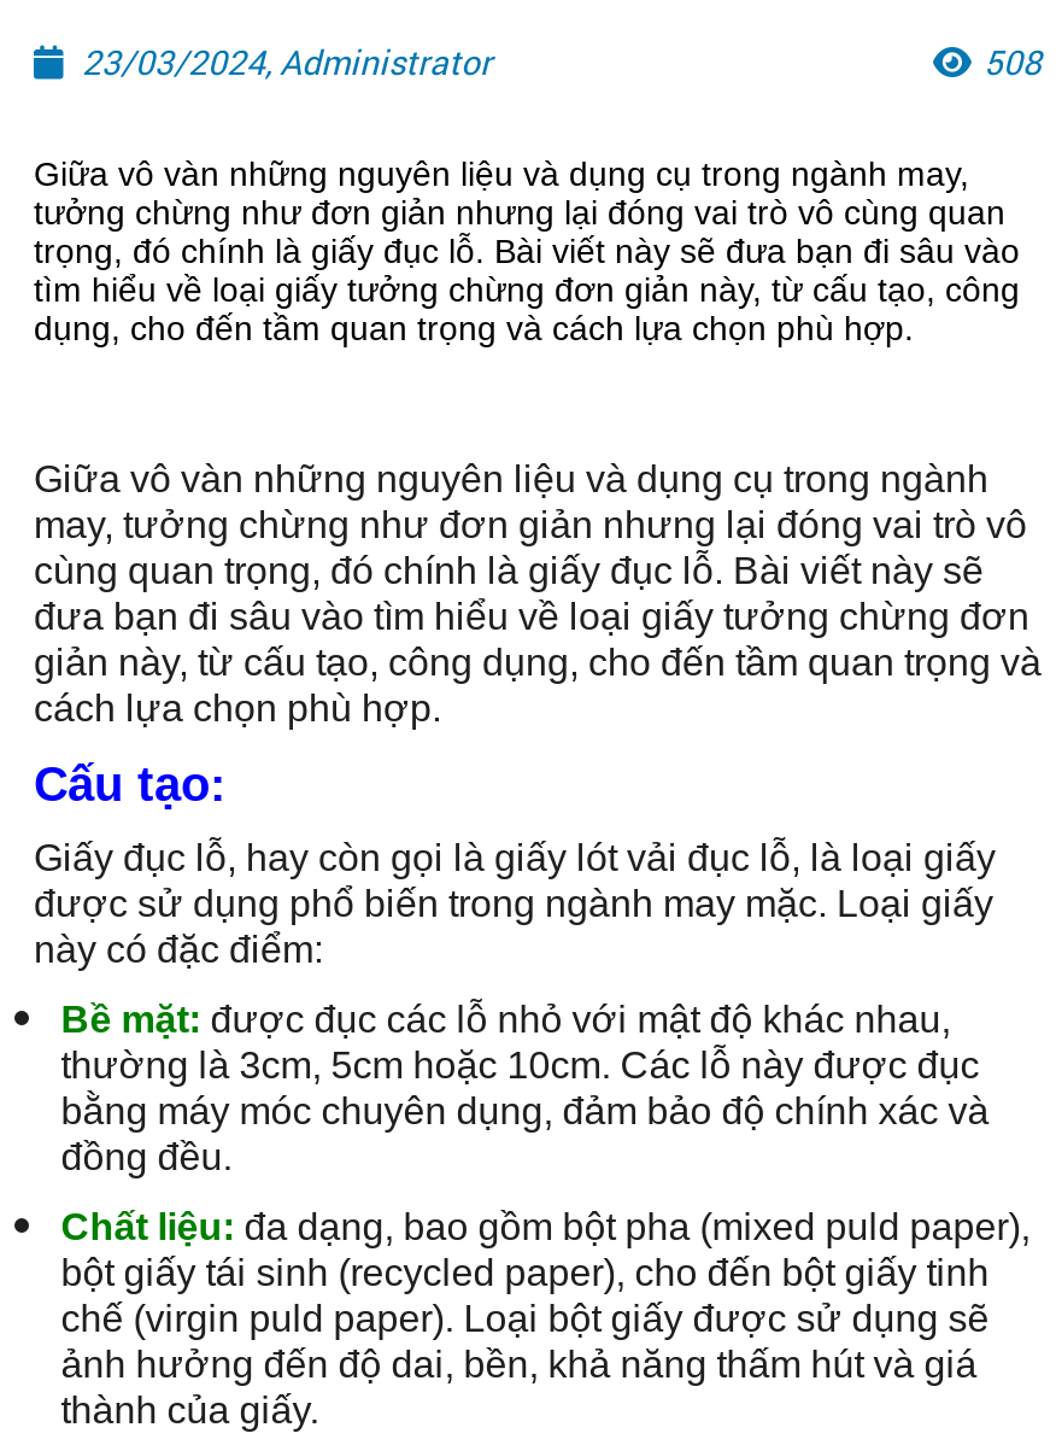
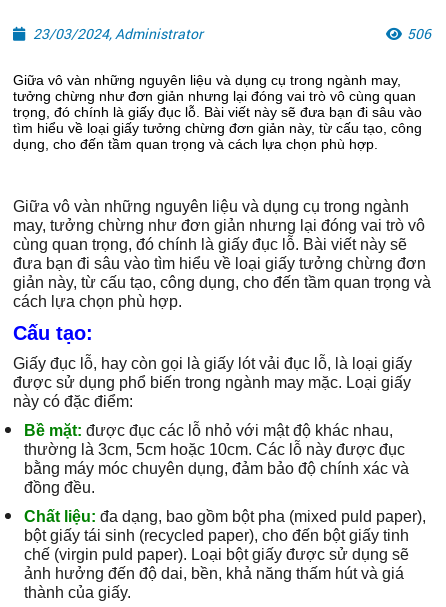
- 508
+ 506
